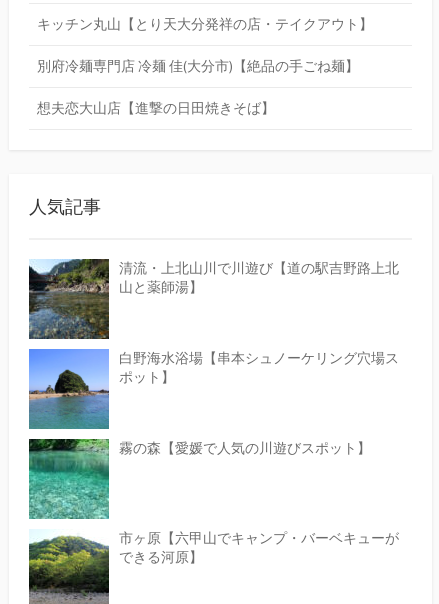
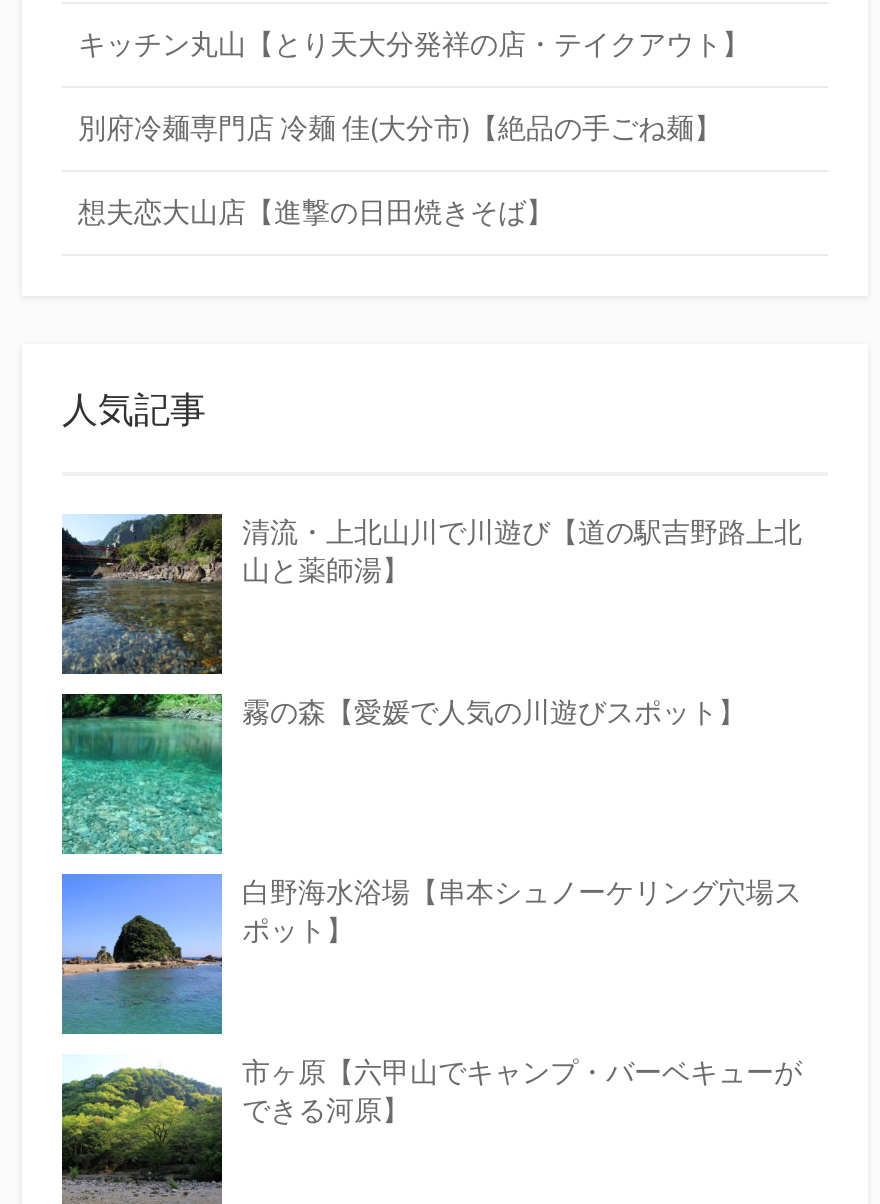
moved down: [image] | 白野海水浴場【串本シュノーケリング穴場ス | ポット】

moved up: [image] | 霧の森【愛媛で人気の川遊びスポット】
